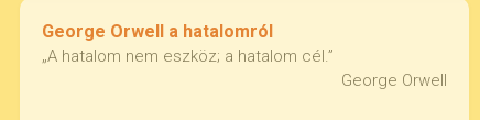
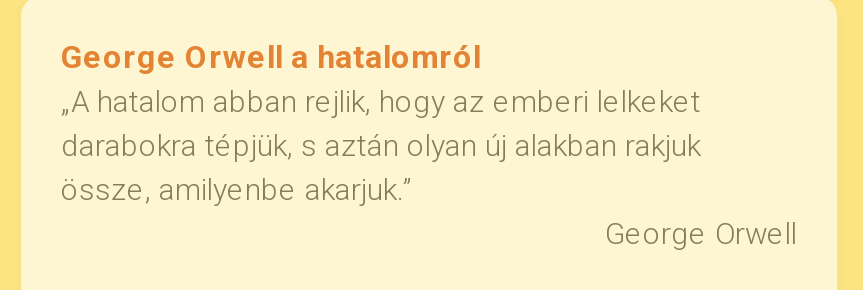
- „A hatalom nem eszköz; a hatalom cél.”
+ „A hatalom abban rejlik, hogy az emberi lelkeket
+ darabokra tépjük, s aztán olyan új alakban rakjuk
+ össze, amilyenbe akarjuk.”
